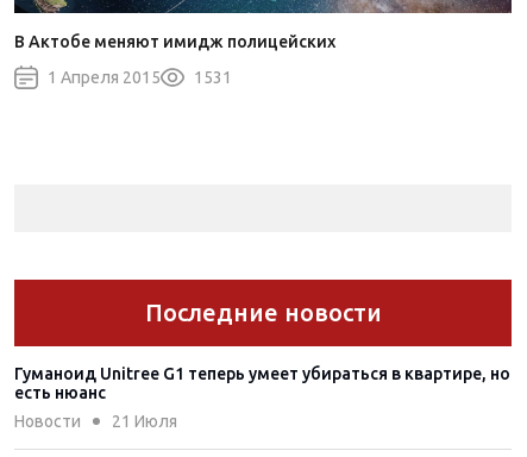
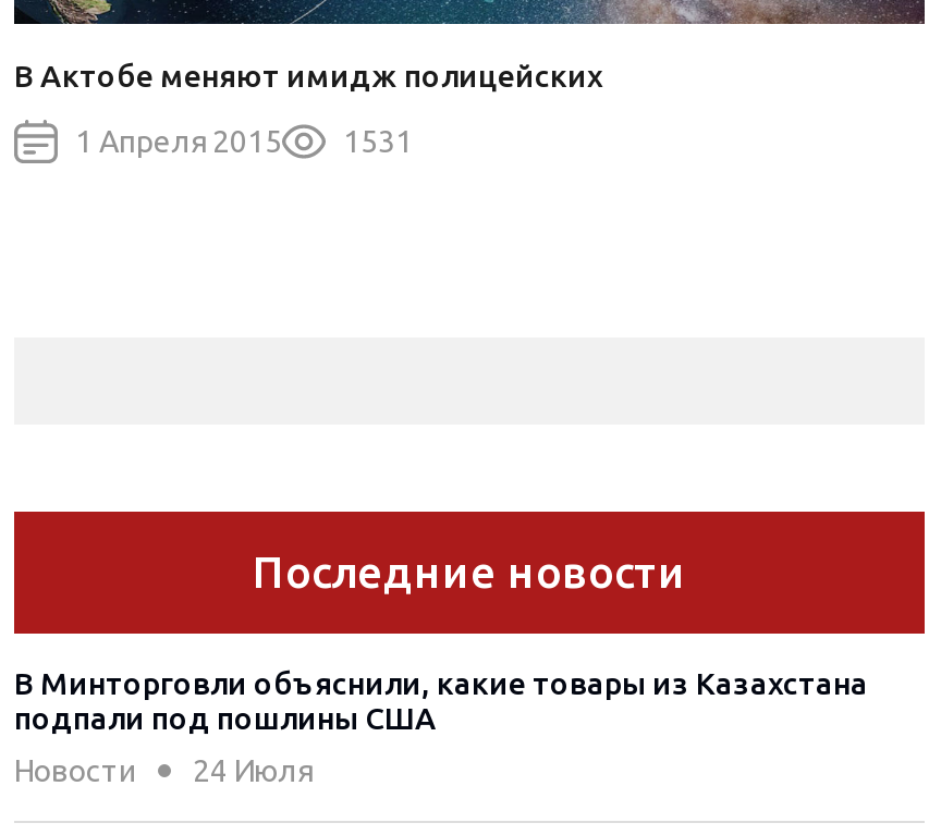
- Гуманоид Unitree G1 теперь умеет убираться в квартире, но
- есть нюанс
+ В Минторговли объяснили, какие товары из Казахстана
+ подпали под пошлины США

- Новости 21 Июля
+ Новости 24 Июля
